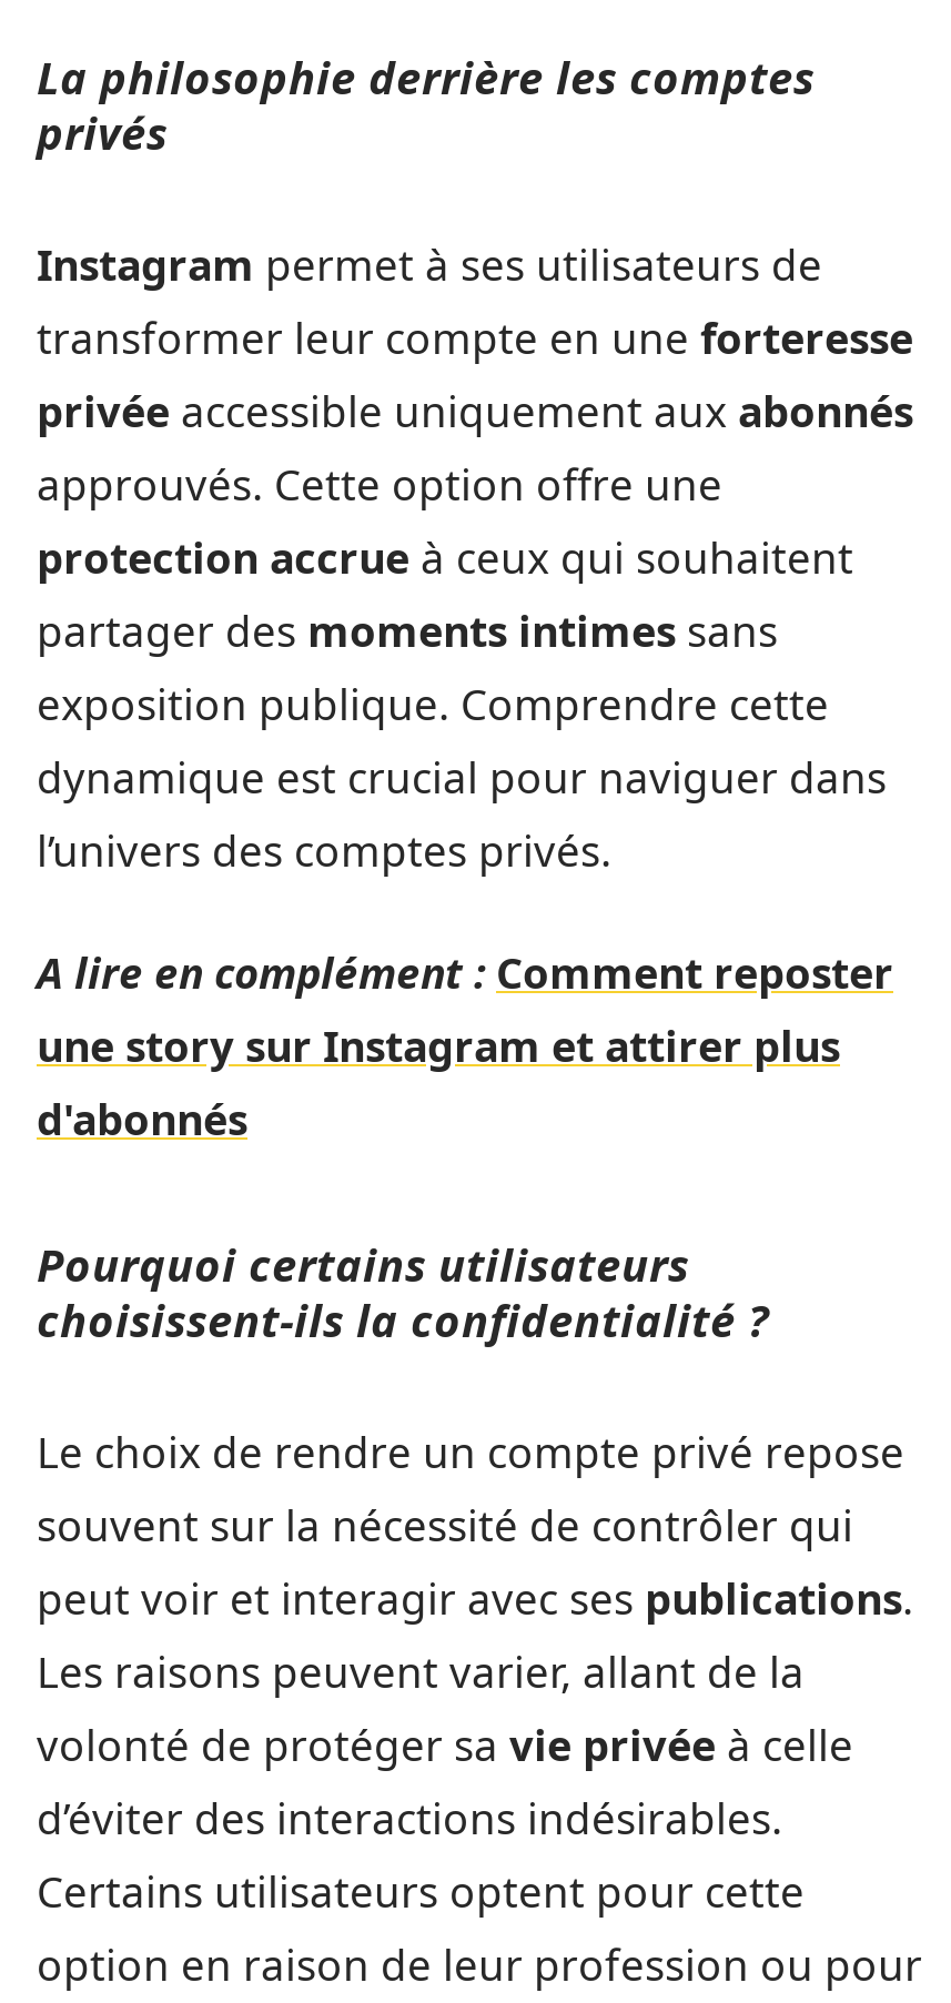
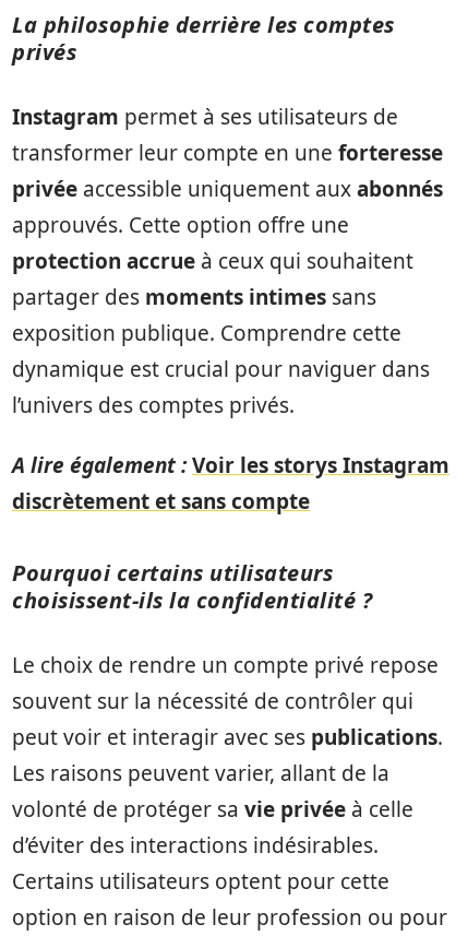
- A lire en complément : Comment reposter
- une story sur Instagram et attirer plus
- d'abonnés
+ A lire également : Voir les storys Instagram
+ discrètement et sans compte
